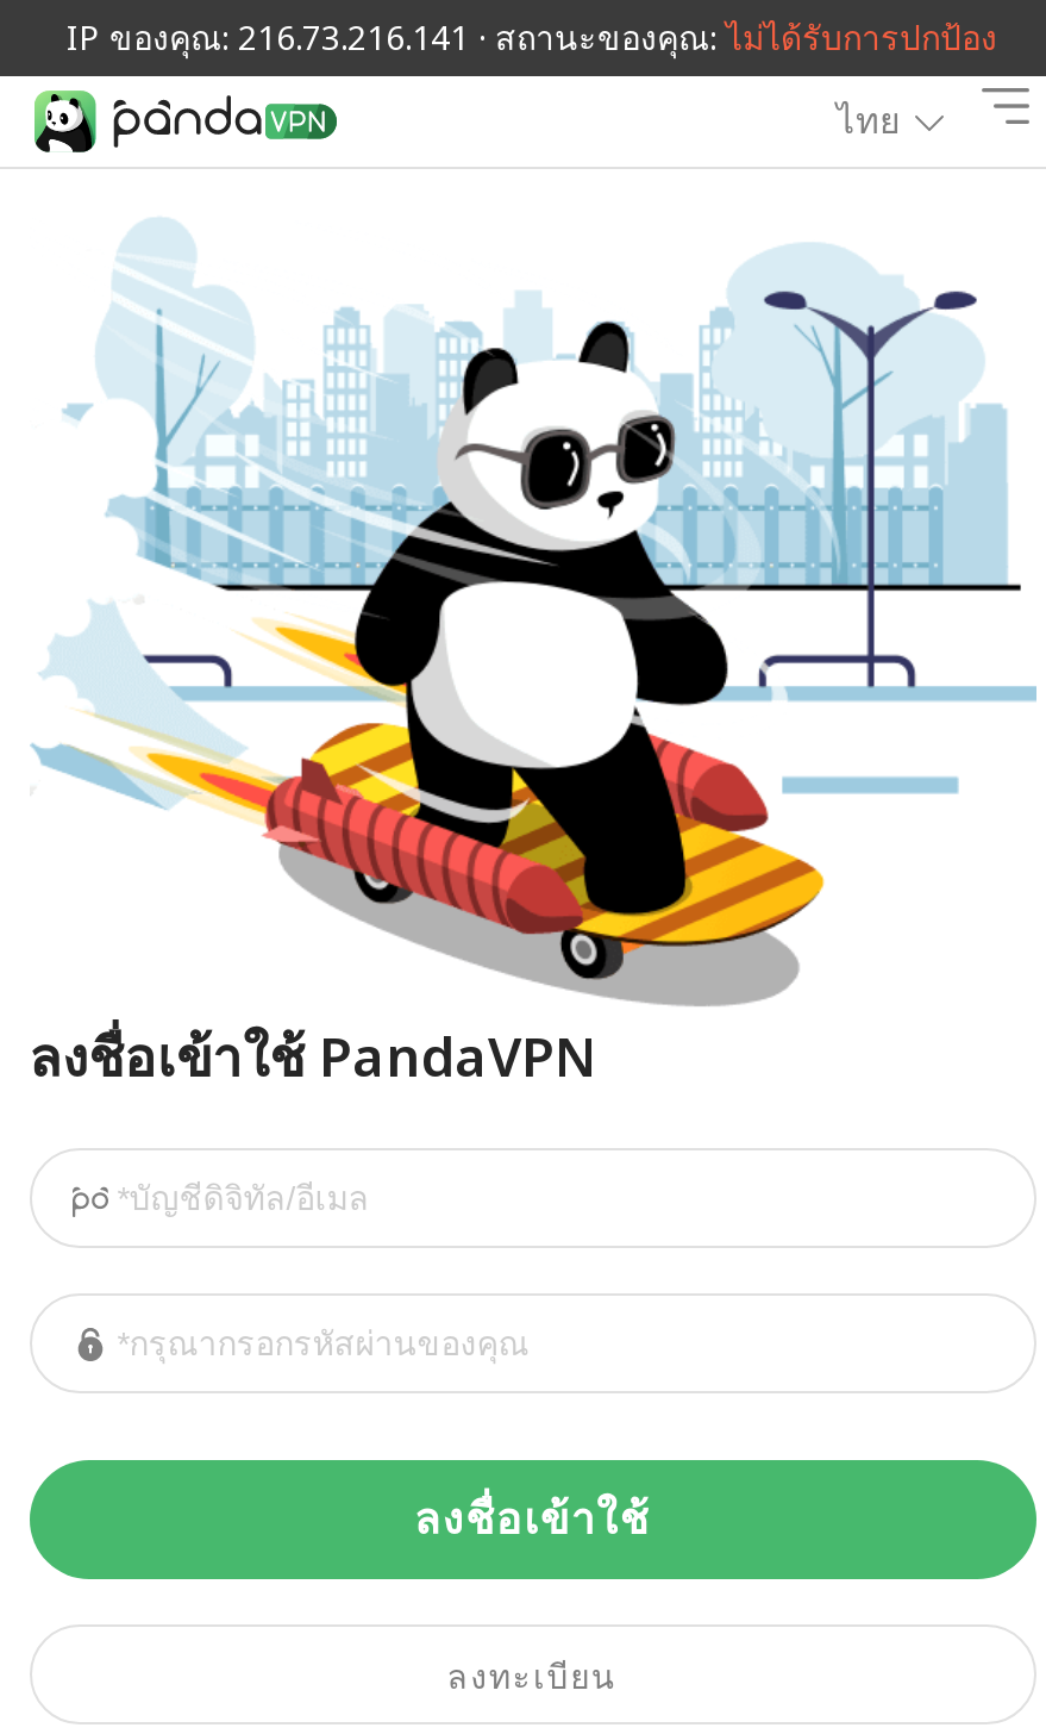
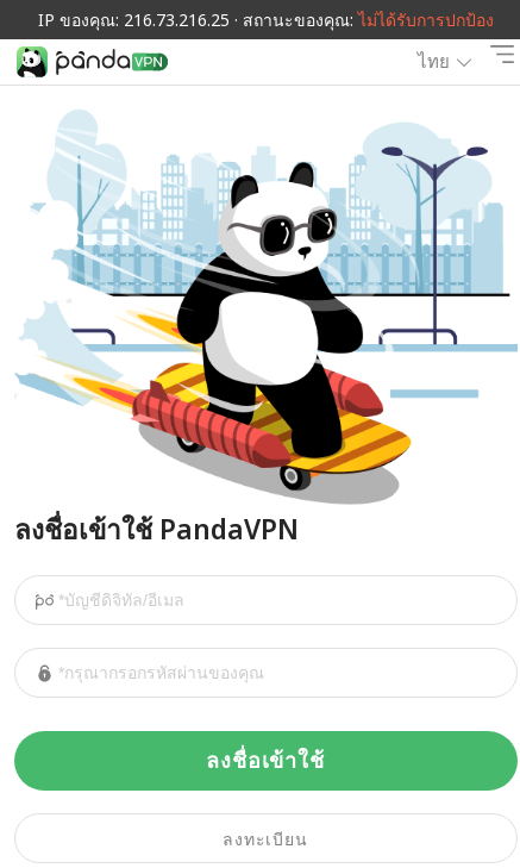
- IP ของคุณ: 216.73.216.141 · สถานะของคุณ:ไม่ได้รับการปกป้อง
+ IP ของคุณ: 216.73.216.25 · สถานะของคุณ:ไม่ได้รับการปกป้อง
